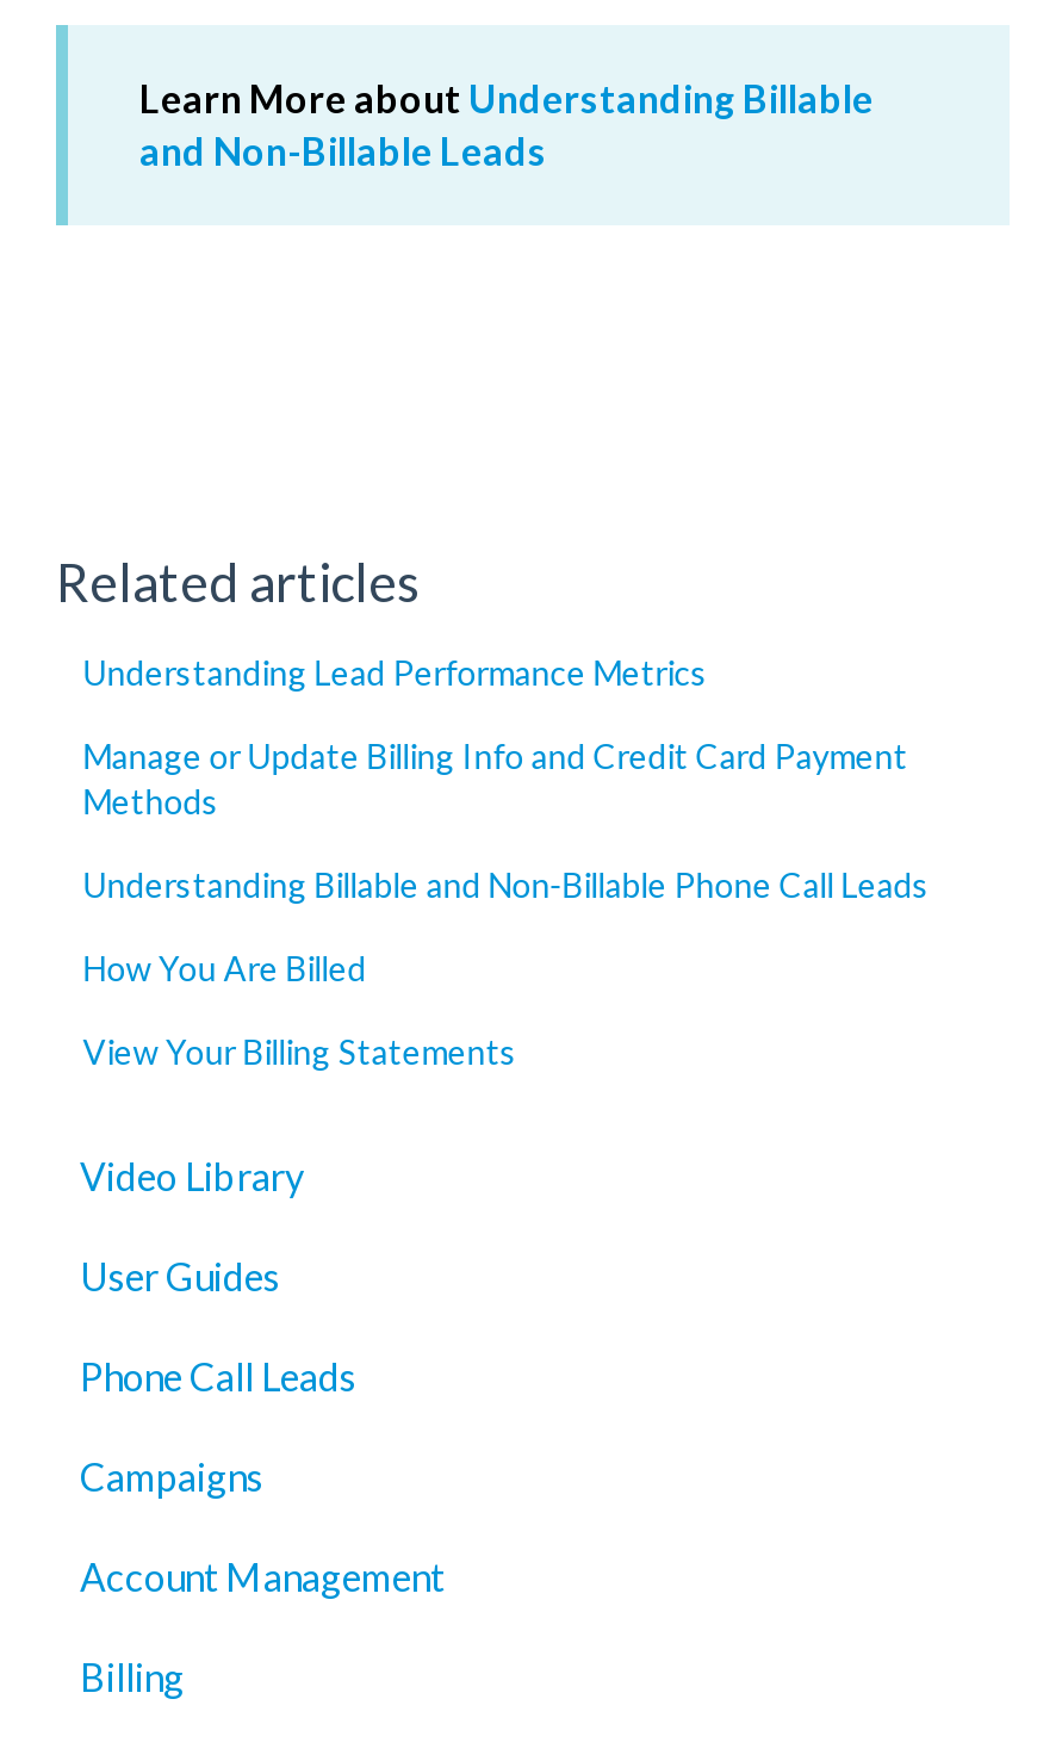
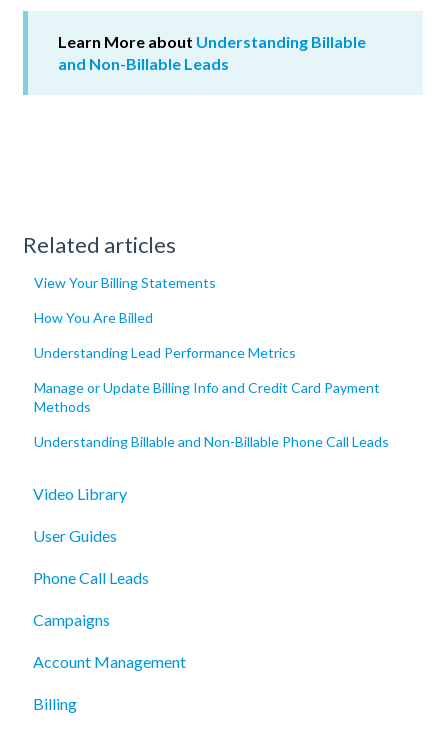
moved down: Understanding Lead Performance Metrics | Manage or Update Billing Info and Credit Card Payment | Methods | Understanding Billable and Non-Billable Phone Call Leads

moved up: View Your Billing Statements | How You Are Billed
